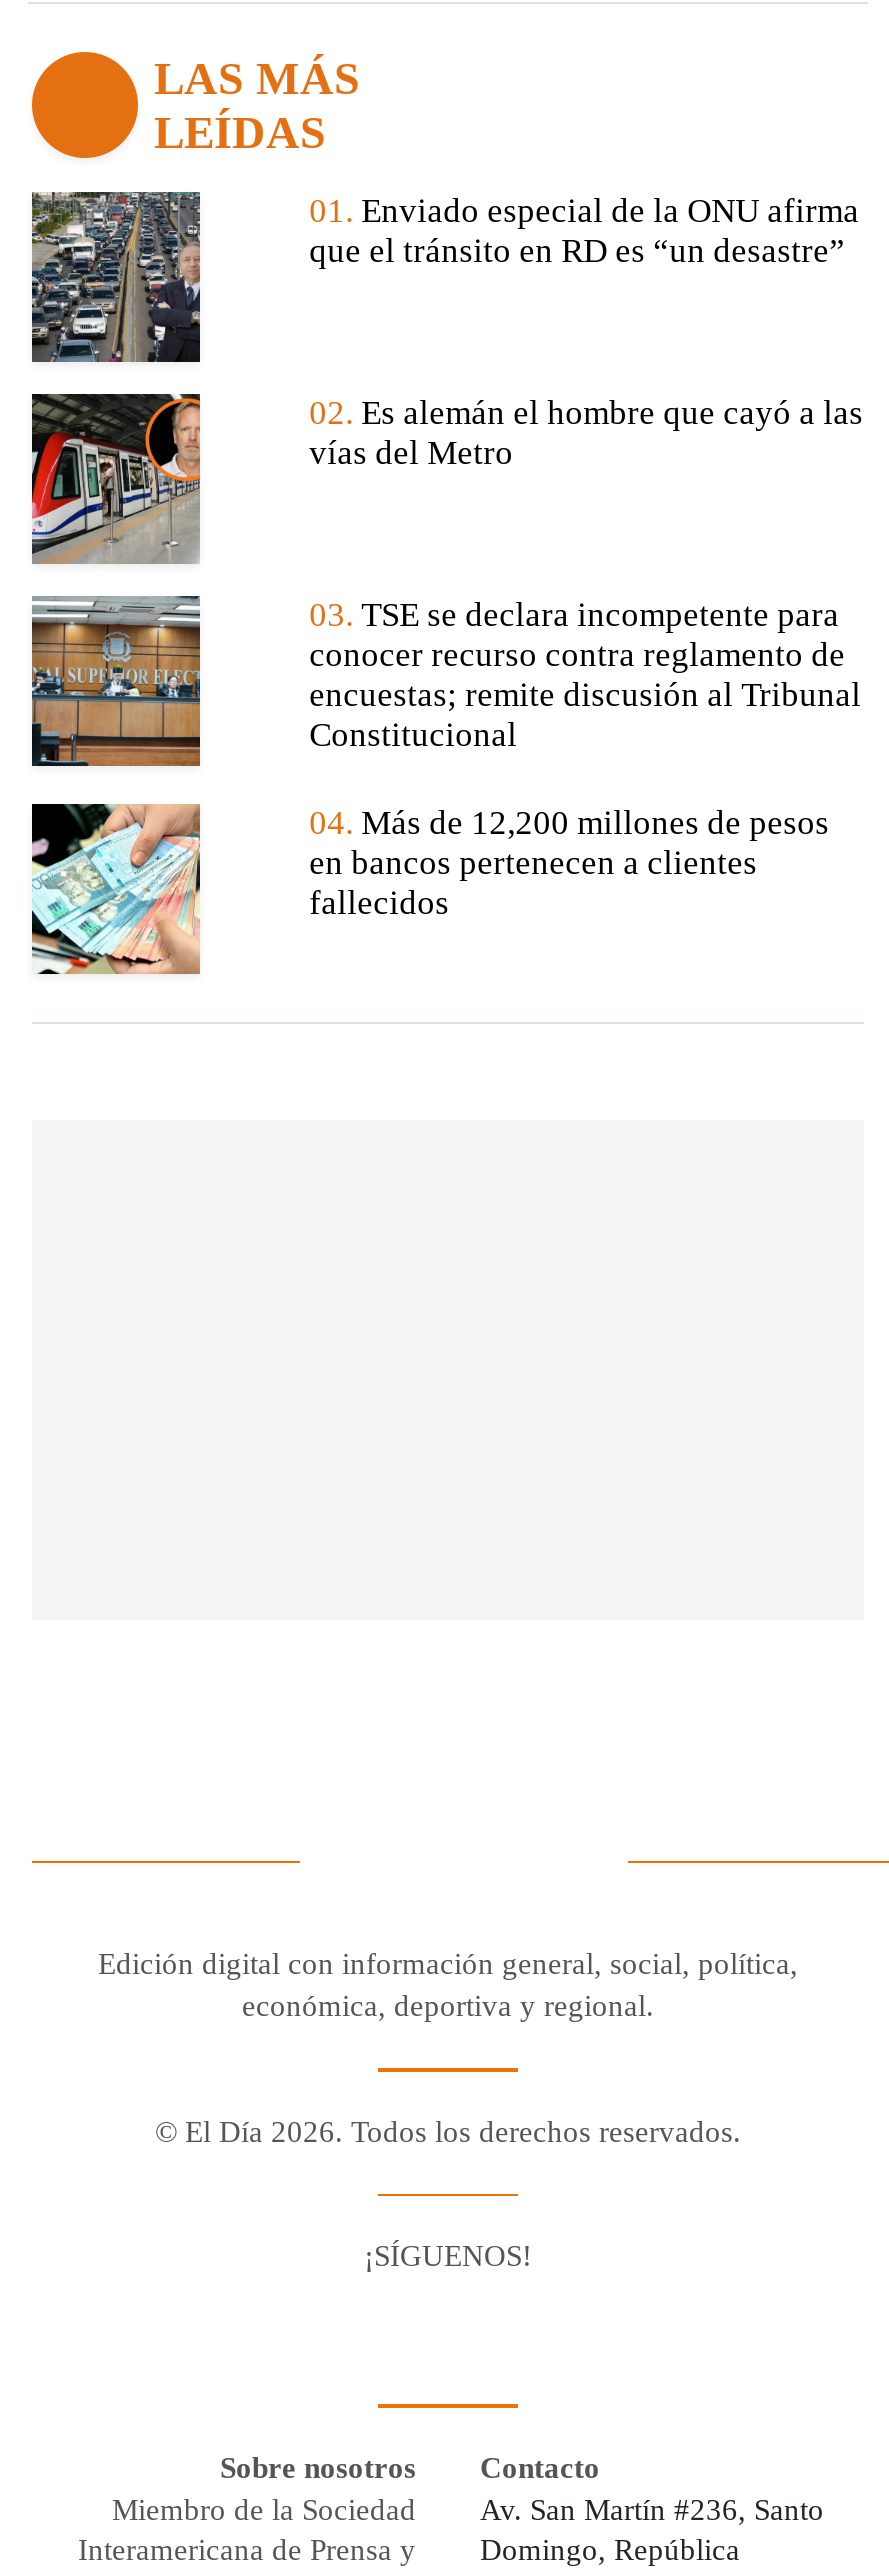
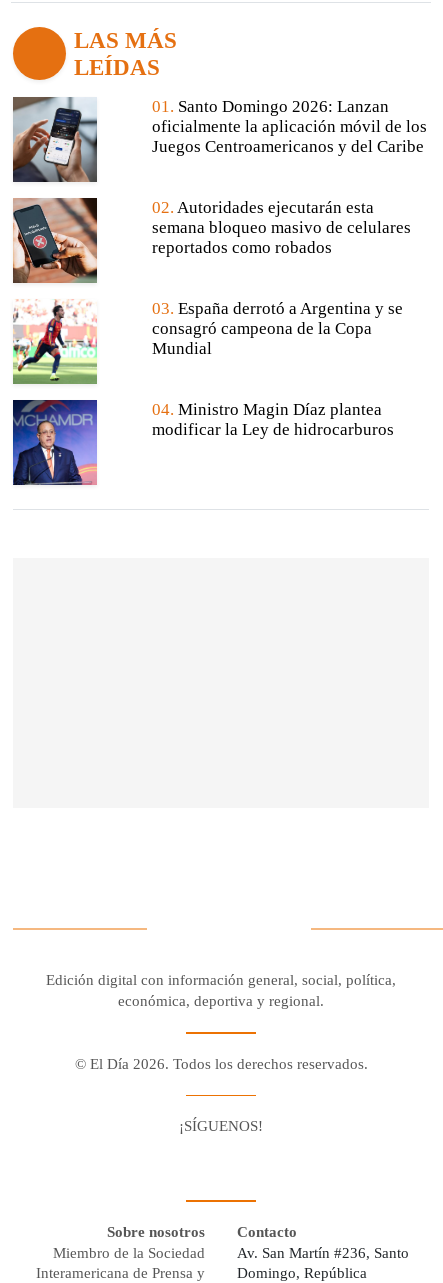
- [image]
+ [image]

- 01. Enviado especial de la ONU afirma
- que el tránsito en RD es “un desastre”
+ 01. Santo Domingo 2026: Lanzan
+ oficialmente la aplicación móvil de los
+ Juegos Centroamericanos y del Caribe

- [image]
+ [image]

- 02. Es alemán el hombre que cayó a las
- vías del Metro
+ 02. Autoridades ejecutarán esta
+ semana bloqueo masivo de celulares
+ reportados como robados

- [image]
+ [image]

- 03. TSE se declara incompetente para
- conocer recurso contra reglamento de
- encuestas; remite discusión al Tribunal
- Constitucional
+ 03. España derrotó a Argentina y se
+ consagró campeona de la Copa
+ Mundial

- [image]
+ [image]

- 04. Más de 12,200 millones de pesos
- en bancos pertenecen a clientes
- fallecidos
+ 04. Ministro Magin Díaz plantea
+ modificar la Ley de hidrocarburos
